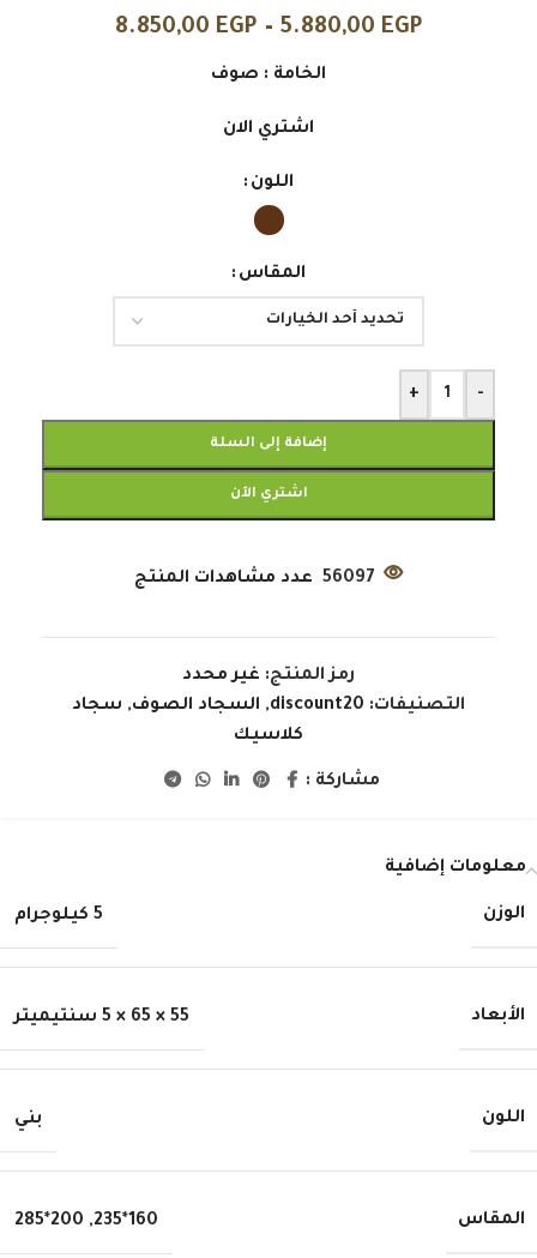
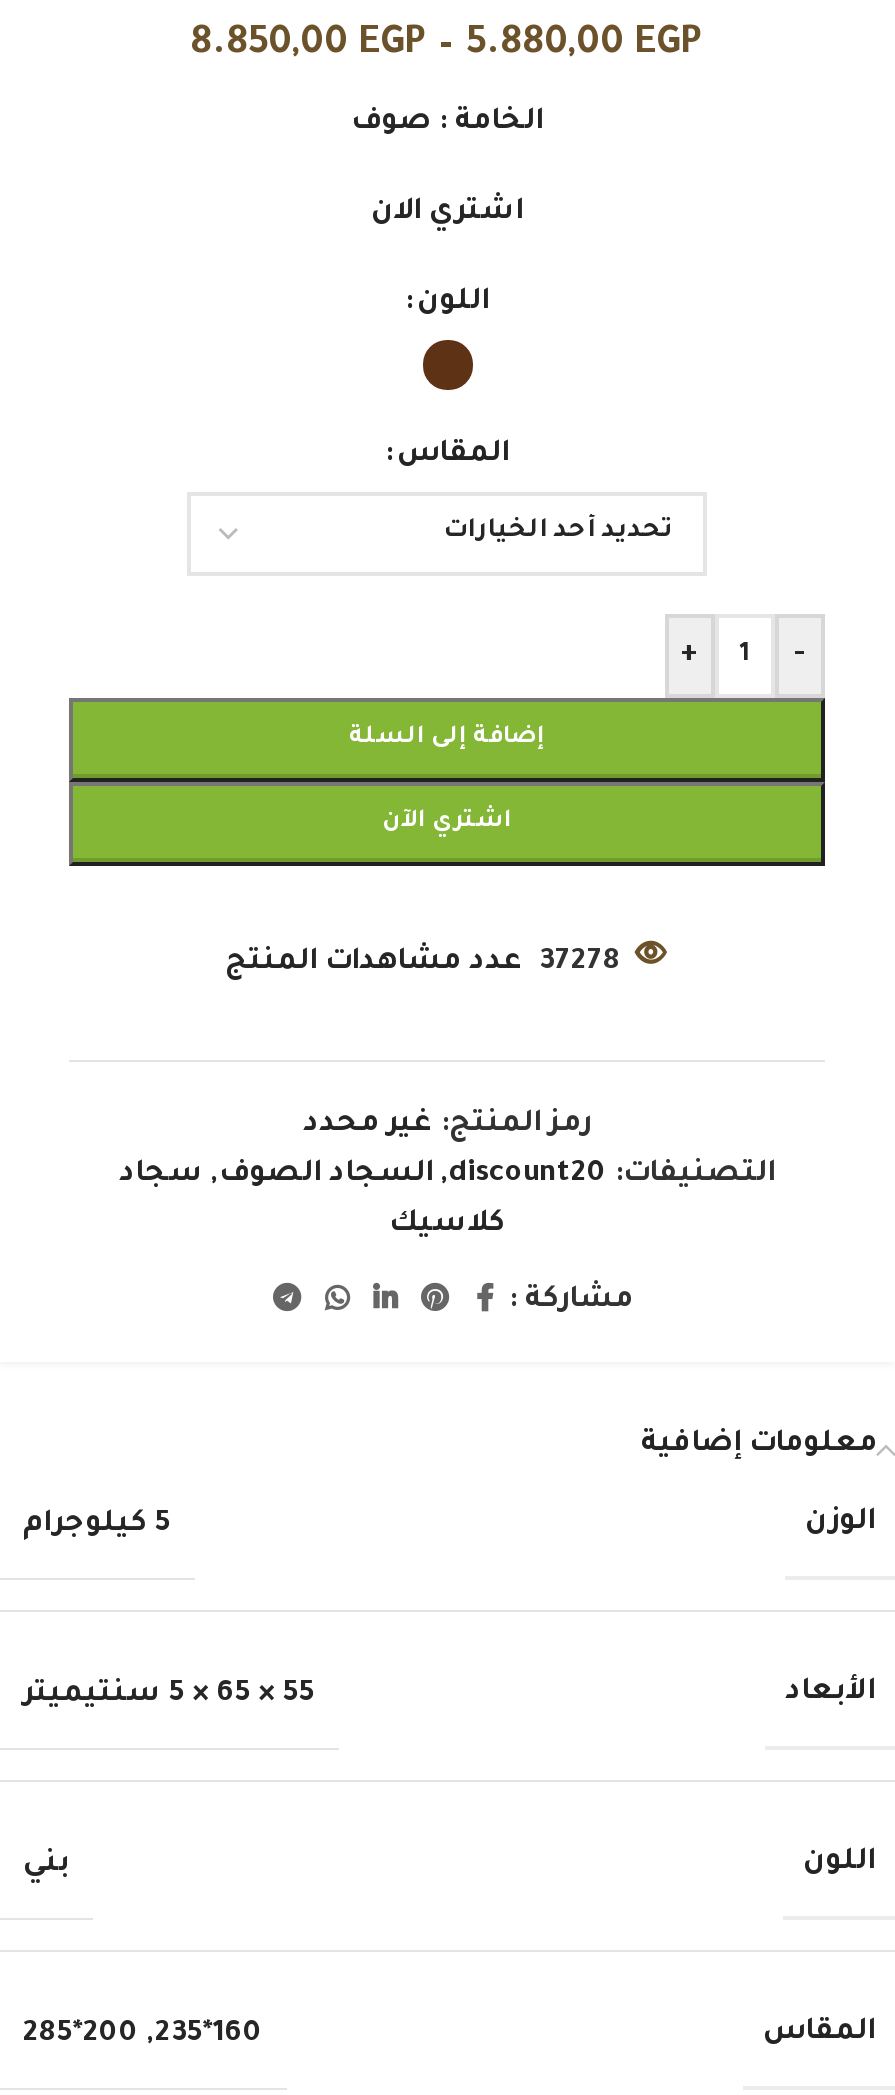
- 56097 عدد مشاهدات المنتج
+ 37278 عدد مشاهدات المنتج
